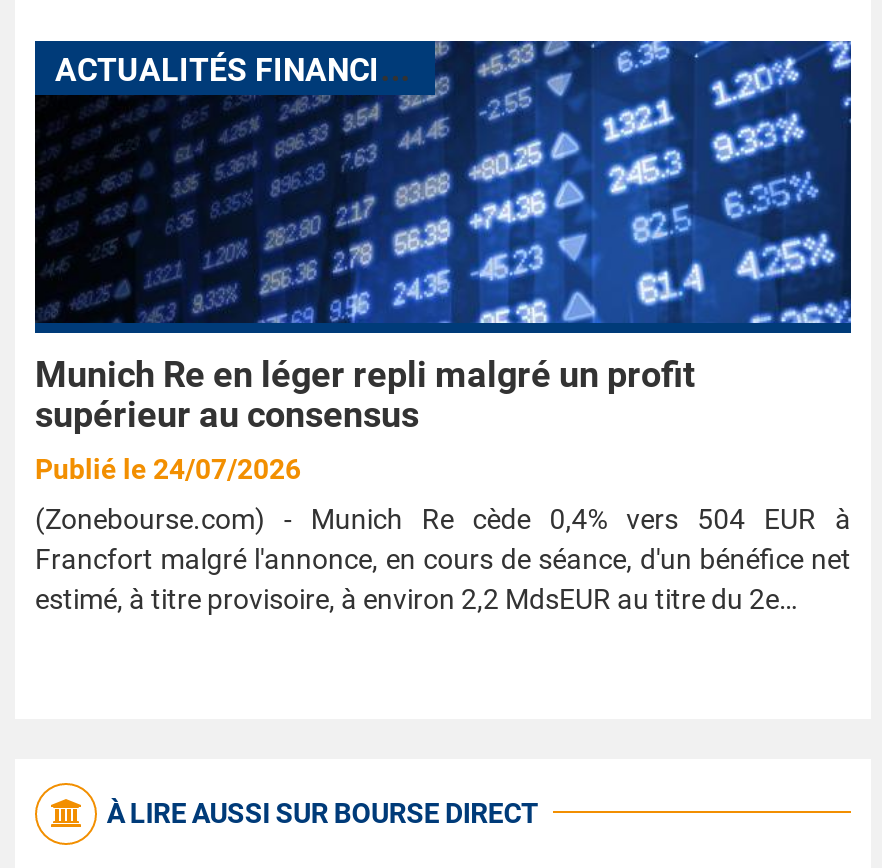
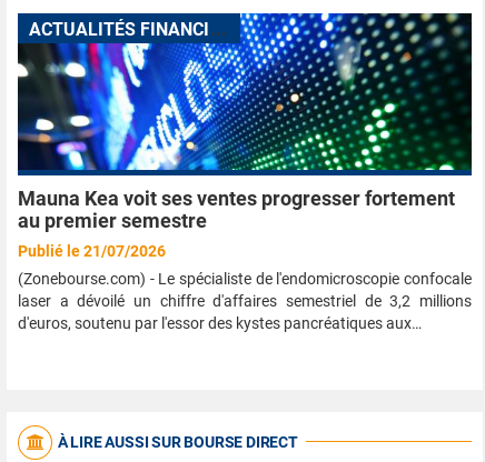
- [image]
- Munich Re en léger repli malgré un profit
- supérieur au consensus
- Publié le 24/07/2026
+ [image]
+ Mauna Kea voit ses ventes progresser fortement
+ au premier semestre
+ Publié le 21/07/2026

- (Zonebourse.com) - Munich Re cède 0,4% vers 504 EUR à
- Francfort malgré l'annonce, en cours de séance, d'un bénéfice net
- estimé, à titre provisoire, à environ 2,2 MdsEUR au titre du 2e…
+ (Zonebourse.com) - Le spécialiste de l'endomicroscopie confocale
+ laser a dévoilé un chiffre d'affaires semestriel de 3,2 millions
+ d'euros, soutenu par l'essor des kystes pancréatiques aux…
